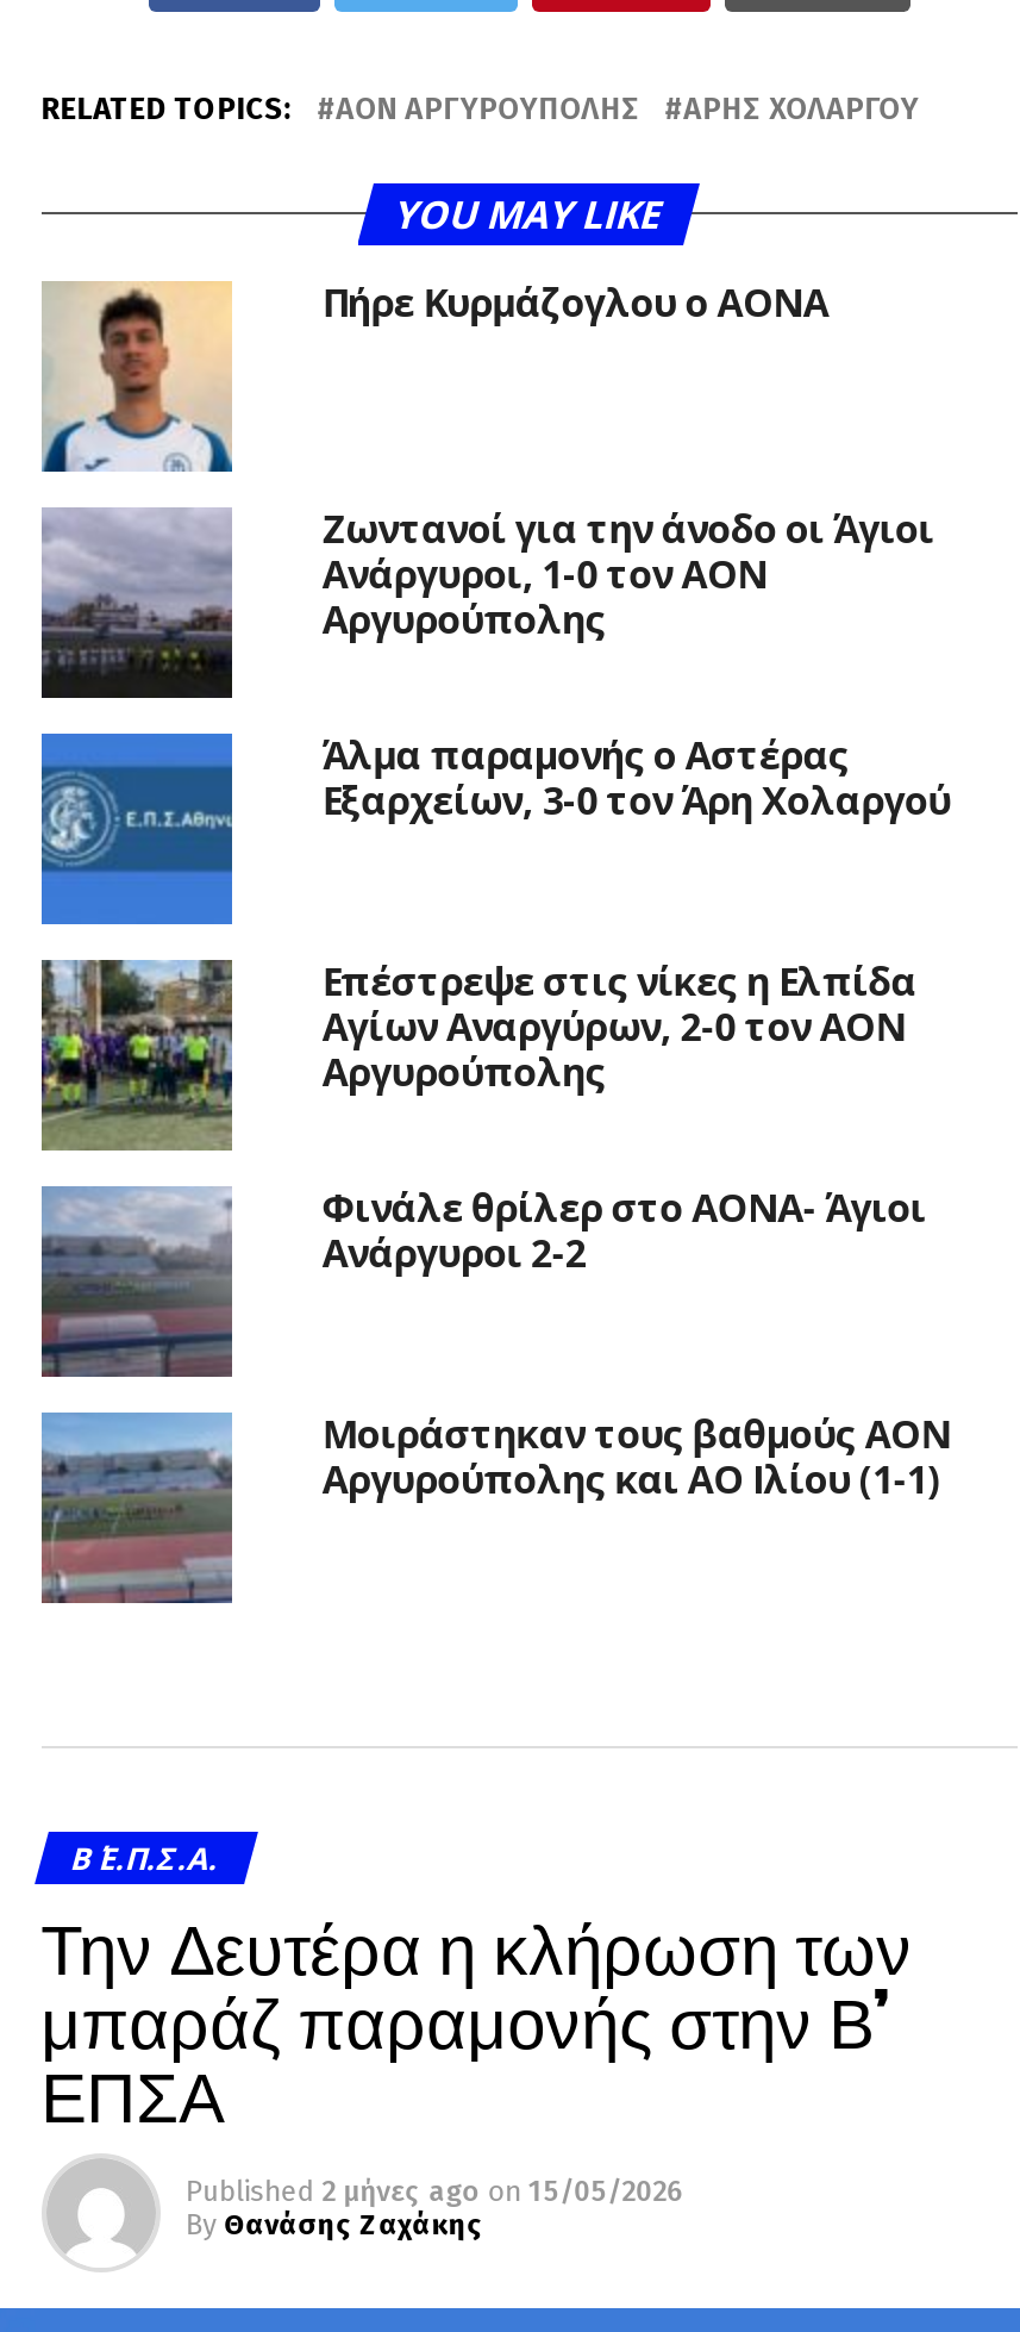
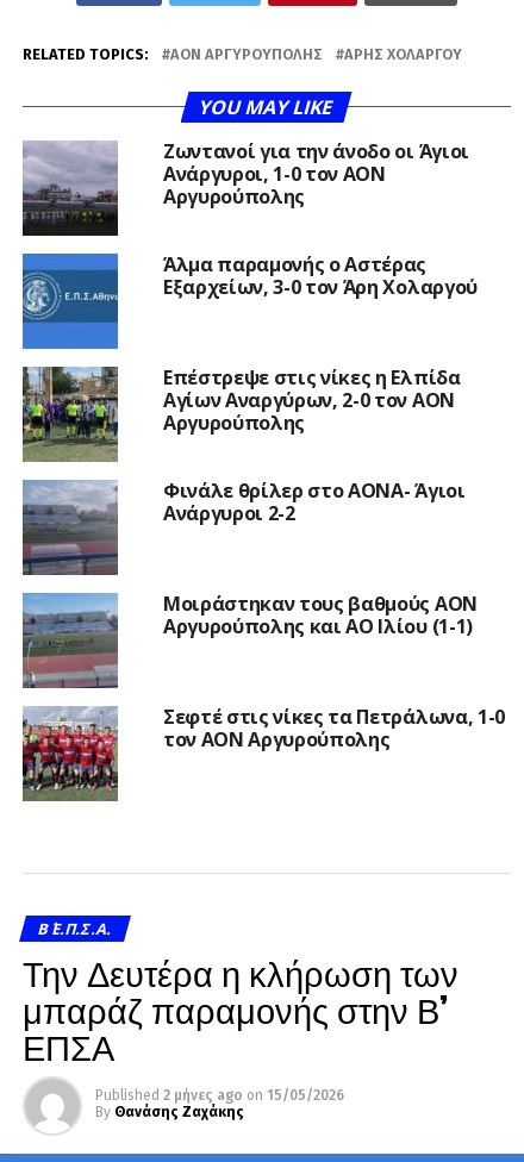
- [image]
- Πήρε Κυρμάζογλου ο ΑΟΝΑ

moved up: [image] | Ζωντανοί για την άνοδο οι Άγιοι | Ανάργυροι, 1-0 τον ΑΟΝ | ... | Μοιράστηκαν τους βαθμούς ΑΟΝ | Αργυρούπολης και ΑΟ Ιλίου (1-1)

moved up: [image]

+ [image]
+ Σεφτέ στις νίκες τα Πετράλωνα, 1-0
+ τον ΑΟΝ Αργυρούπολης
